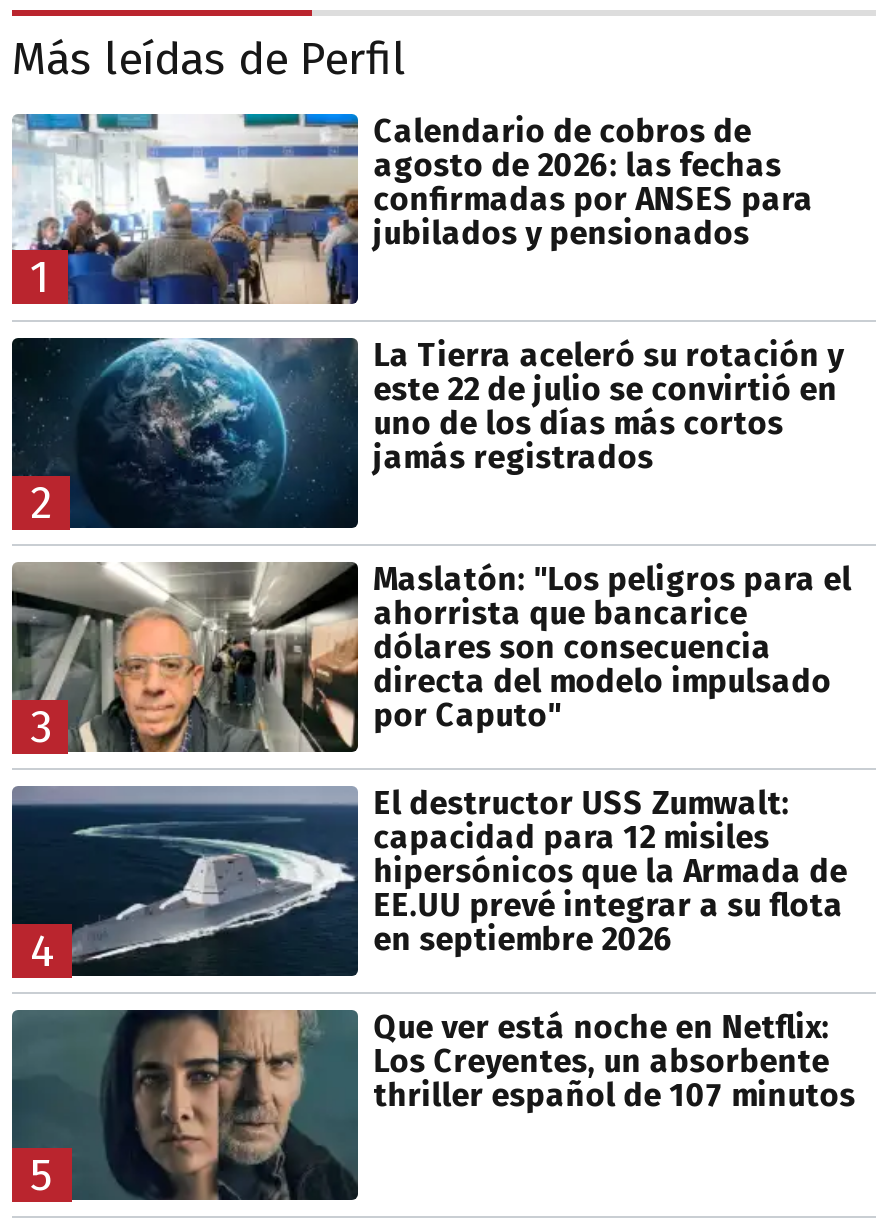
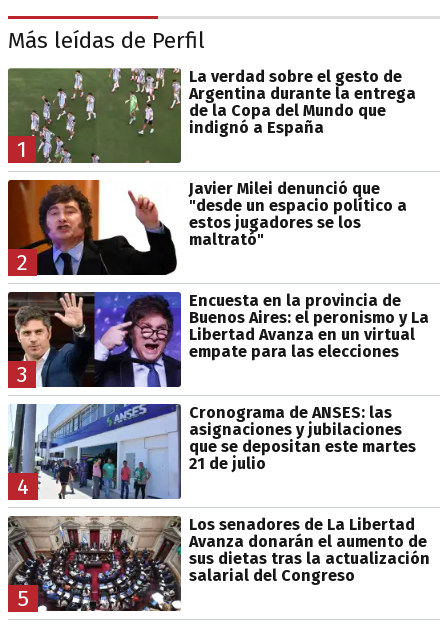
- [image]
- Calendario de cobros de
- agosto de 2026: las fechas
- confirmadas por ANSES para
- jubilados y pensionados
+ [image]
+ La verdad sobre el gesto de
+ Argentina durante la entrega
+ de la Copa del Mundo que
+ indignó a España

- [image]
- La Tierra aceleró su rotación y
- este 22 de julio se convirtió en
- uno de los días más cortos
- jamás registrados
+ [image]
+ Javier Milei denunció que
+ "desde un espacio político a
+ estos jugadores se los
+ maltrató"

- [image]
- Maslatón: "Los peligros para el
- ahorrista que bancarice
- dólares son consecuencia
- directa del modelo impulsado
- por Caputo"
+ [image]
+ Encuesta en la provincia de
+ Buenos Aires: el peronismo y La
+ Libertad Avanza en un virtual
+ empate para las elecciones

- [image]
- El destructor USS Zumwalt:
- capacidad para 12 misiles
- hipersónicos que la Armada de
- EE.UU prevé integrar a su flota
- en septiembre 2026
+ [image]
+ Cronograma de ANSES: las
+ asignaciones y jubilaciones
+ que se depositan este martes
+ 21 de julio

- [image]
- Que ver está noche en Netflix:
- Los Creyentes, un absorbente
- thriller español de 107 minutos
+ [image]
+ Los senadores de La Libertad
+ Avanza donarán el aumento de
+ sus dietas tras la actualización
+ salarial del Congreso
